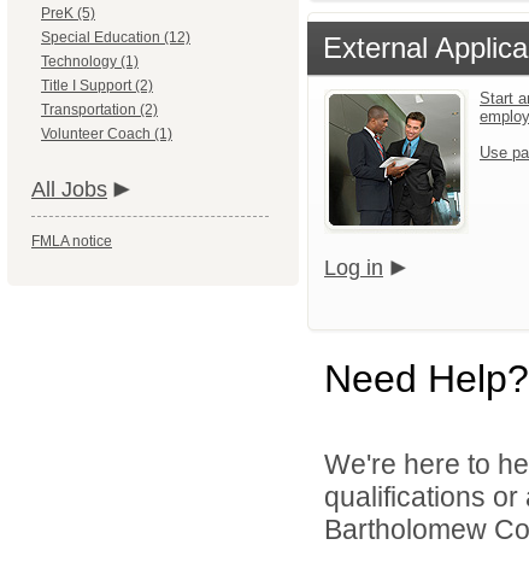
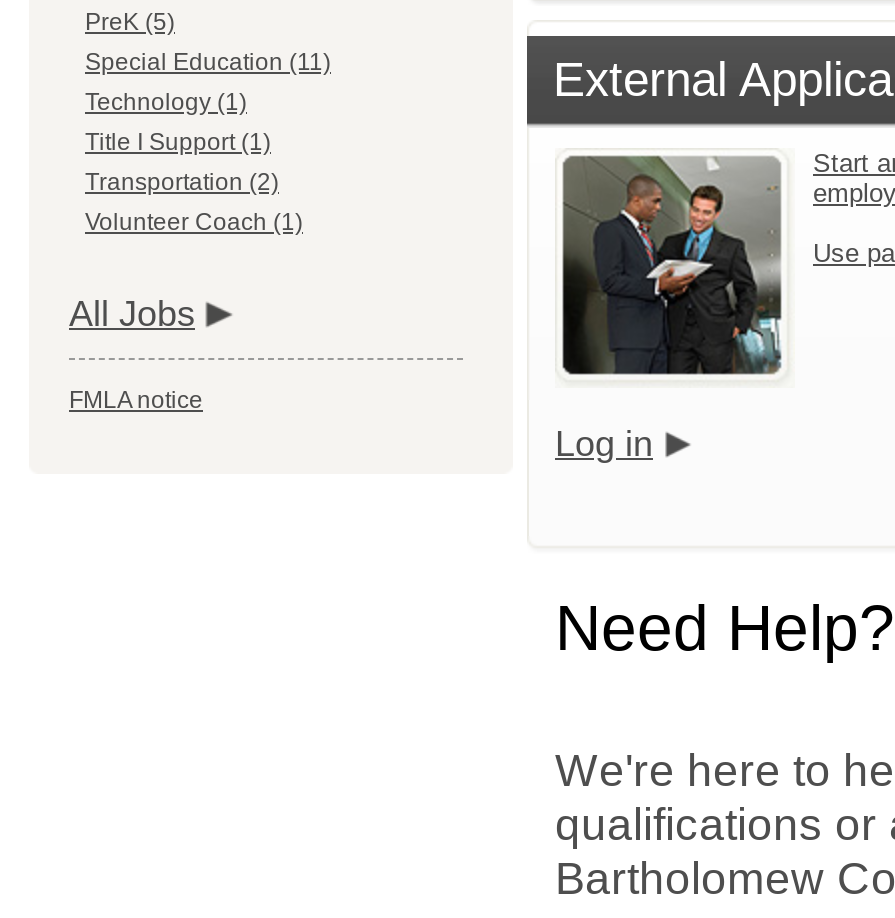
- Special Education (12)
+ Special Education (11)

- Title I Support (2)
+ Title I Support (1)
